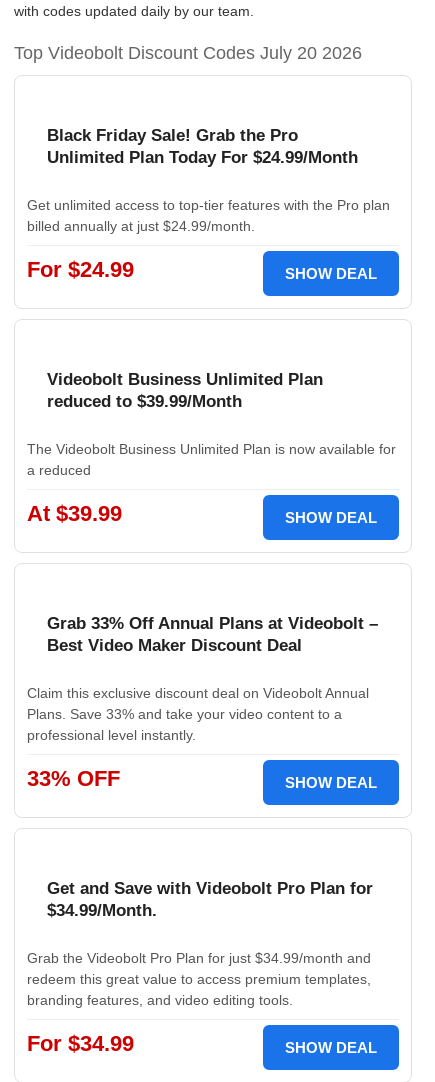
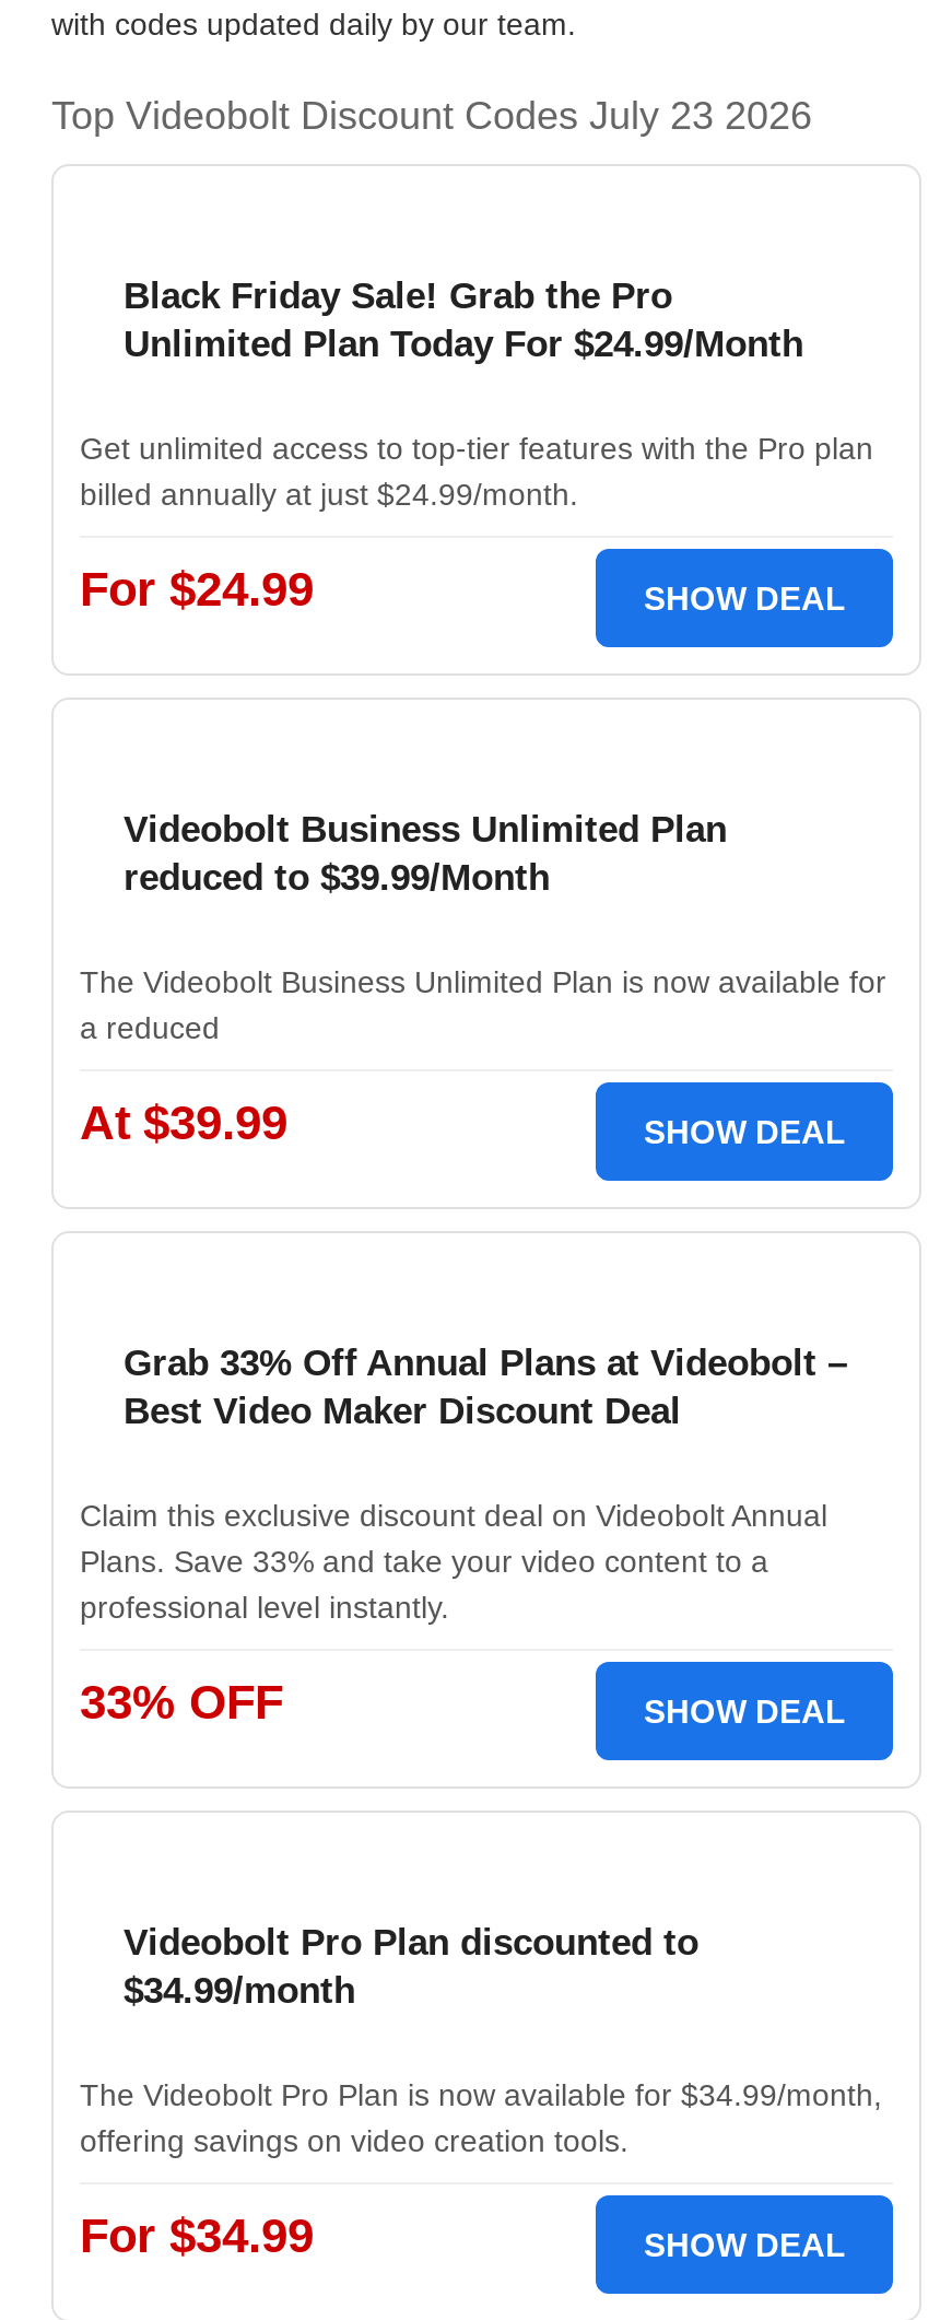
- Top Videobolt Discount Codes July 20 2026
+ Top Videobolt Discount Codes July 23 2026

- Get and Save with Videobolt Pro Plan for
- $34.99/Month.
+ Videobolt Pro Plan discounted to
+ $34.99/month

- Grab the Videobolt Pro Plan for just $34.99/month and
- redeem this great value to access premium templates,
- branding features, and video editing tools.
+ The Videobolt Pro Plan is now available for $34.99/month,
+ offering savings on video creation tools.
